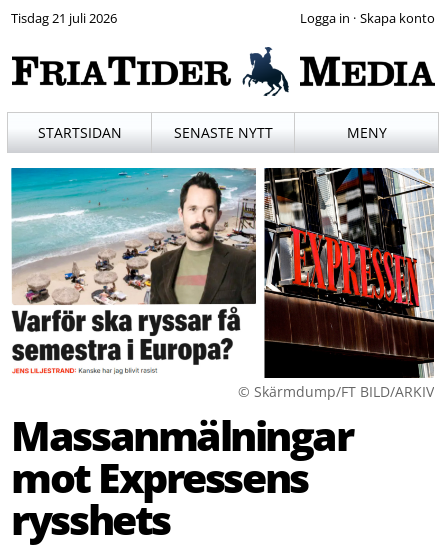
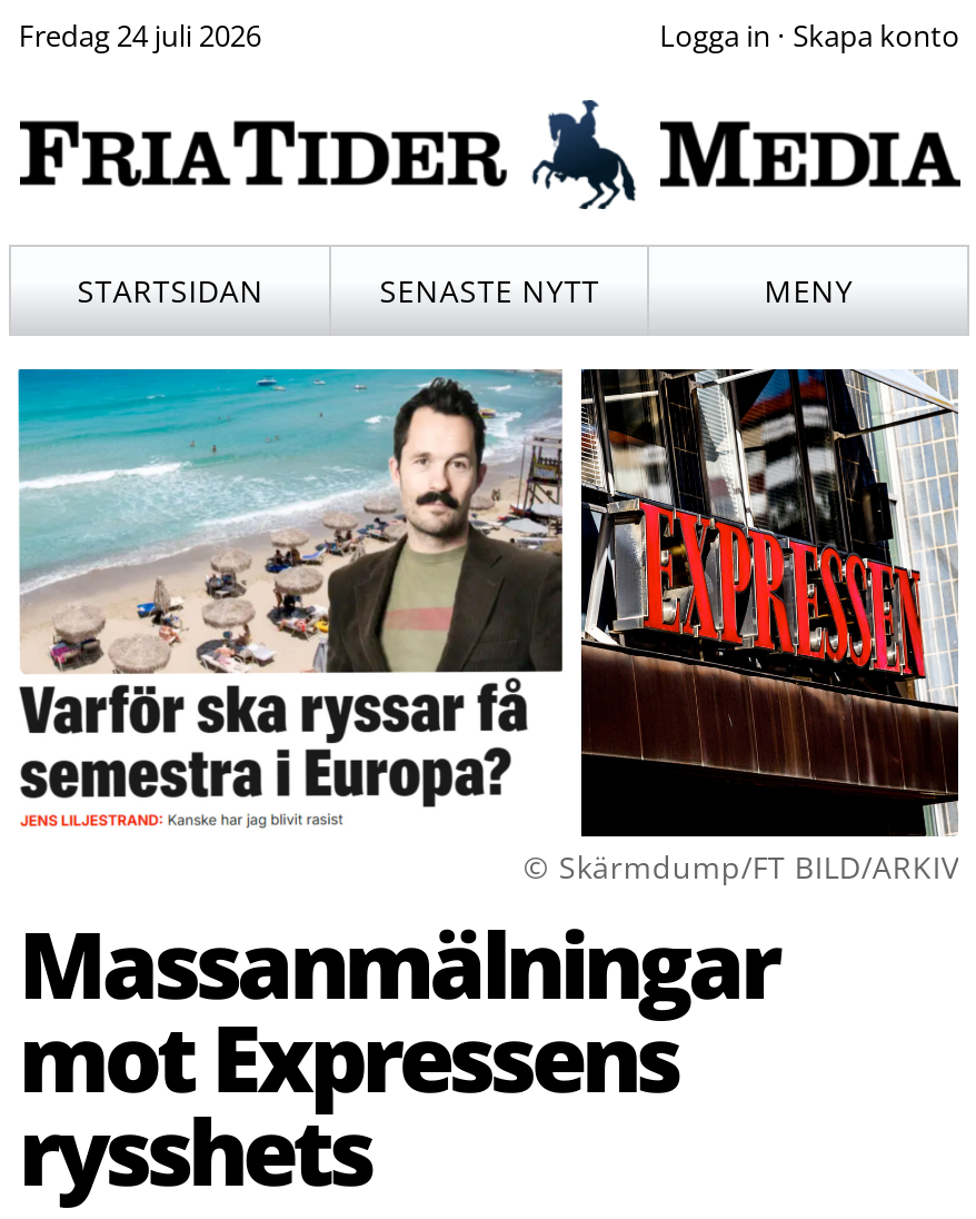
- Tisdag 21 juli 2026
+ Fredag 24 juli 2026
